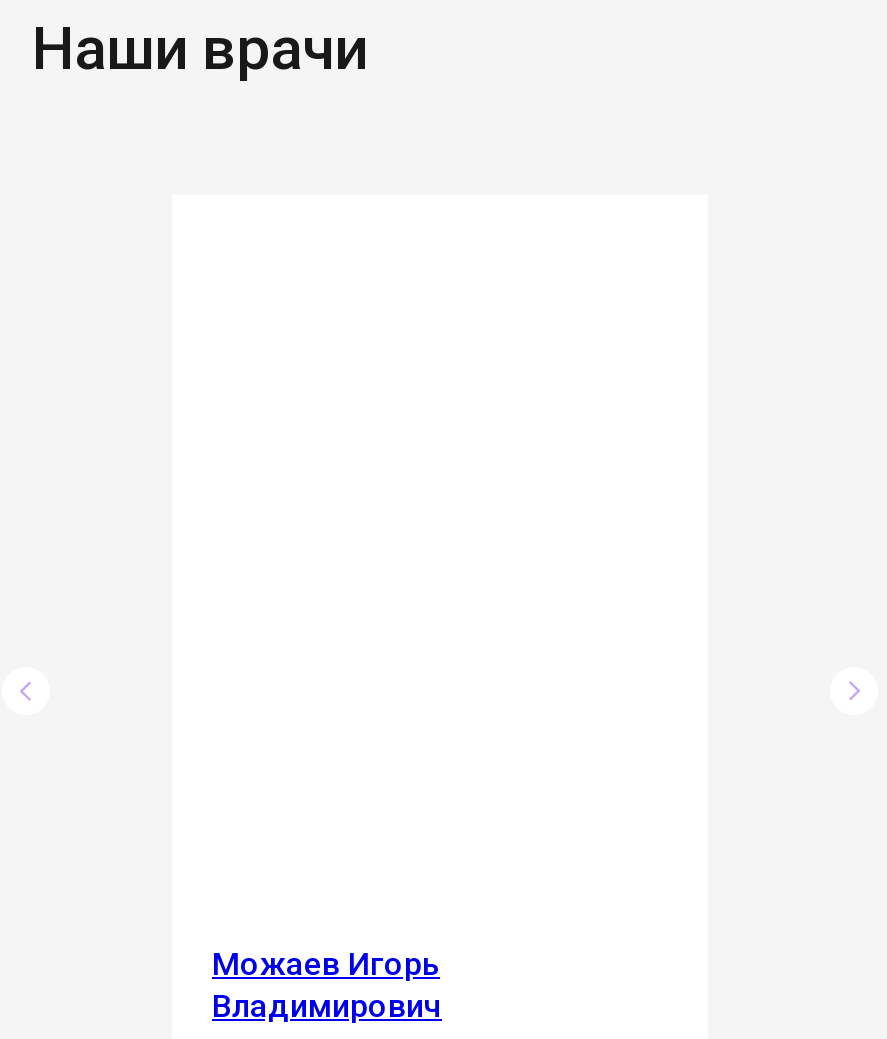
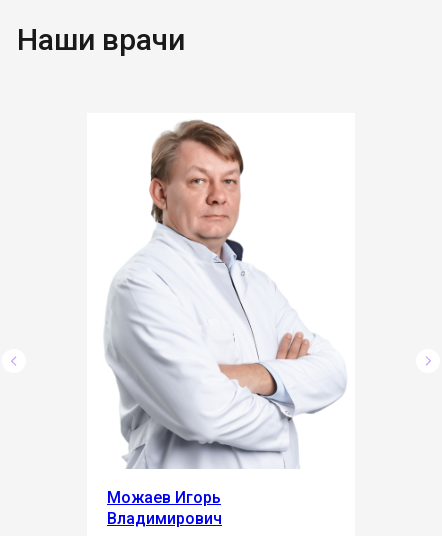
+ [image]
